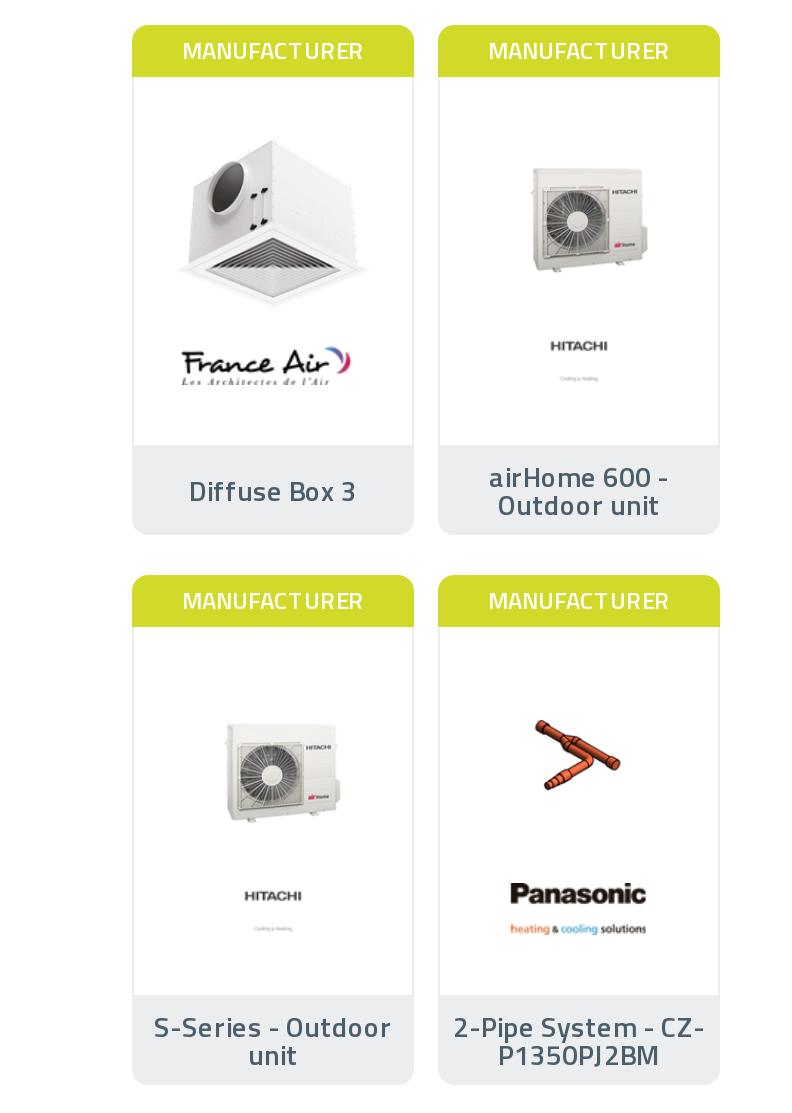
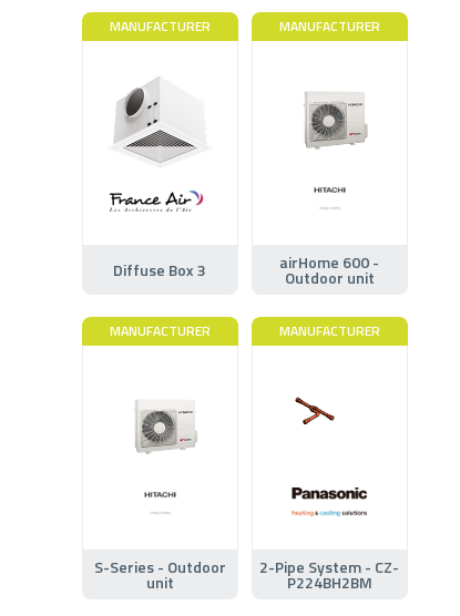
- [image]
+ [image]

- P1350PJ2BM
+ P224BH2BM
